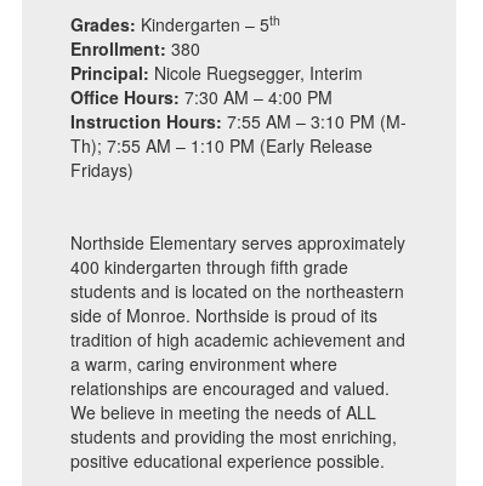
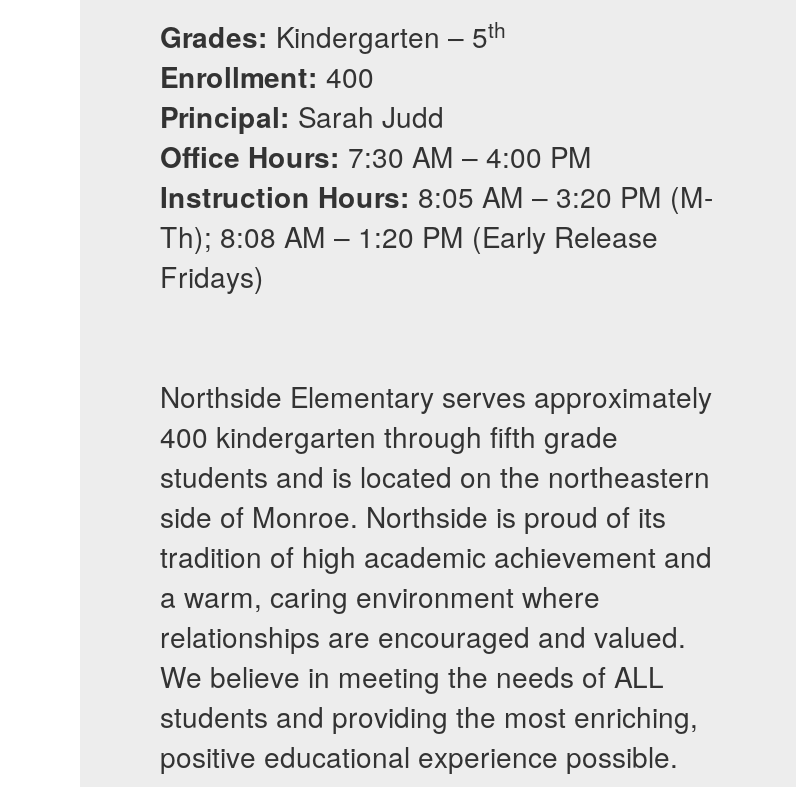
- Enrollment: 380
- Principal: Nicole Ruegsegger, Interim
+ Enrollment: 400
+ Principal: Sarah Judd

- Instruction Hours: 7:55 AM – 3:10 PM (M-
+ Instruction Hours: 8:05 AM – 3:20 PM (M-

- Th); 7:55 AM – 1:10 PM (Early Release
+ Th); 8:08 AM – 1:20 PM (Early Release
